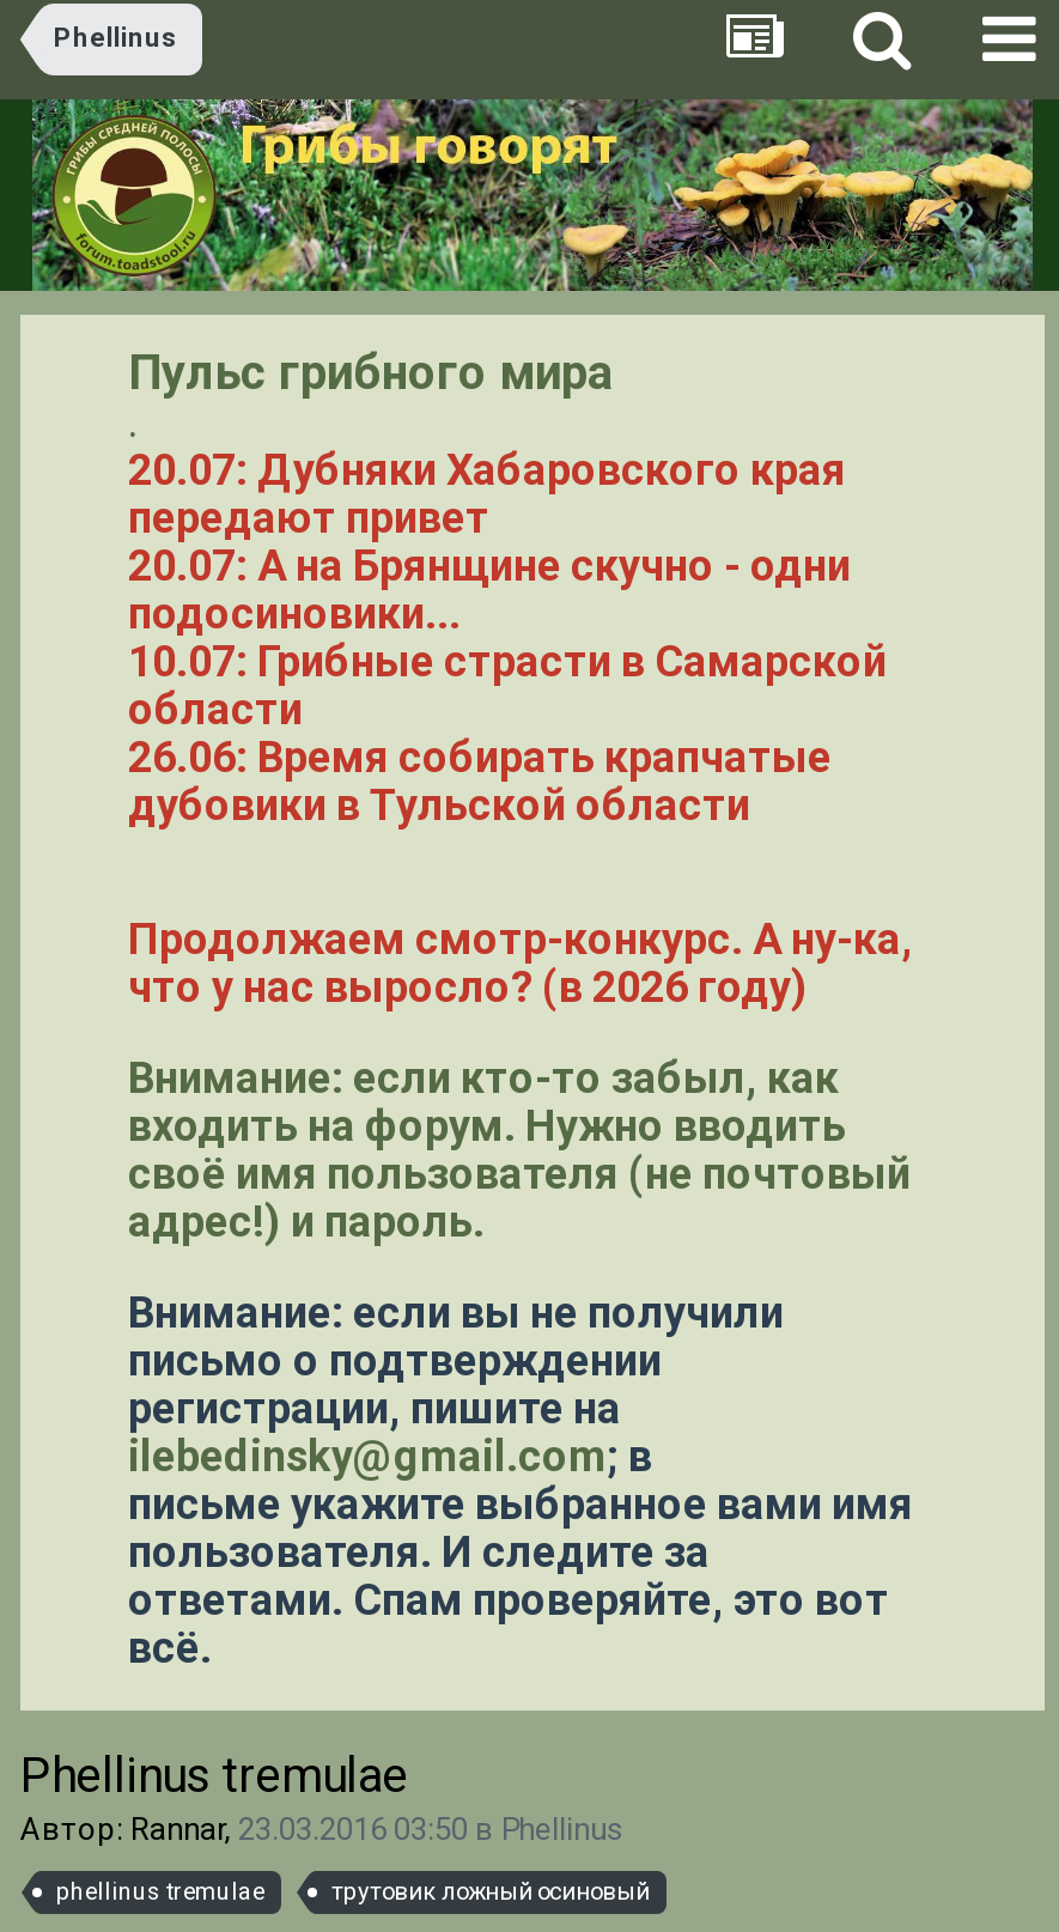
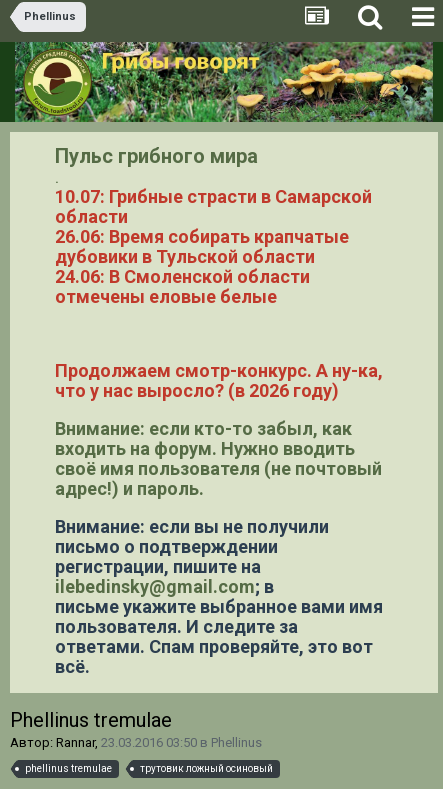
- 20.07: Дубняки Хабаровского края
- передают привет
- 20.07: А на Брянщине скучно - одни
- подосиновики...

moved up: 10.07: Грибные страсти в Самарской | области | 26.06: Время собирать крапчатые | дубовики в Тульской области

+ 24.06: В Смоленской области
+ отмечены еловые белые
